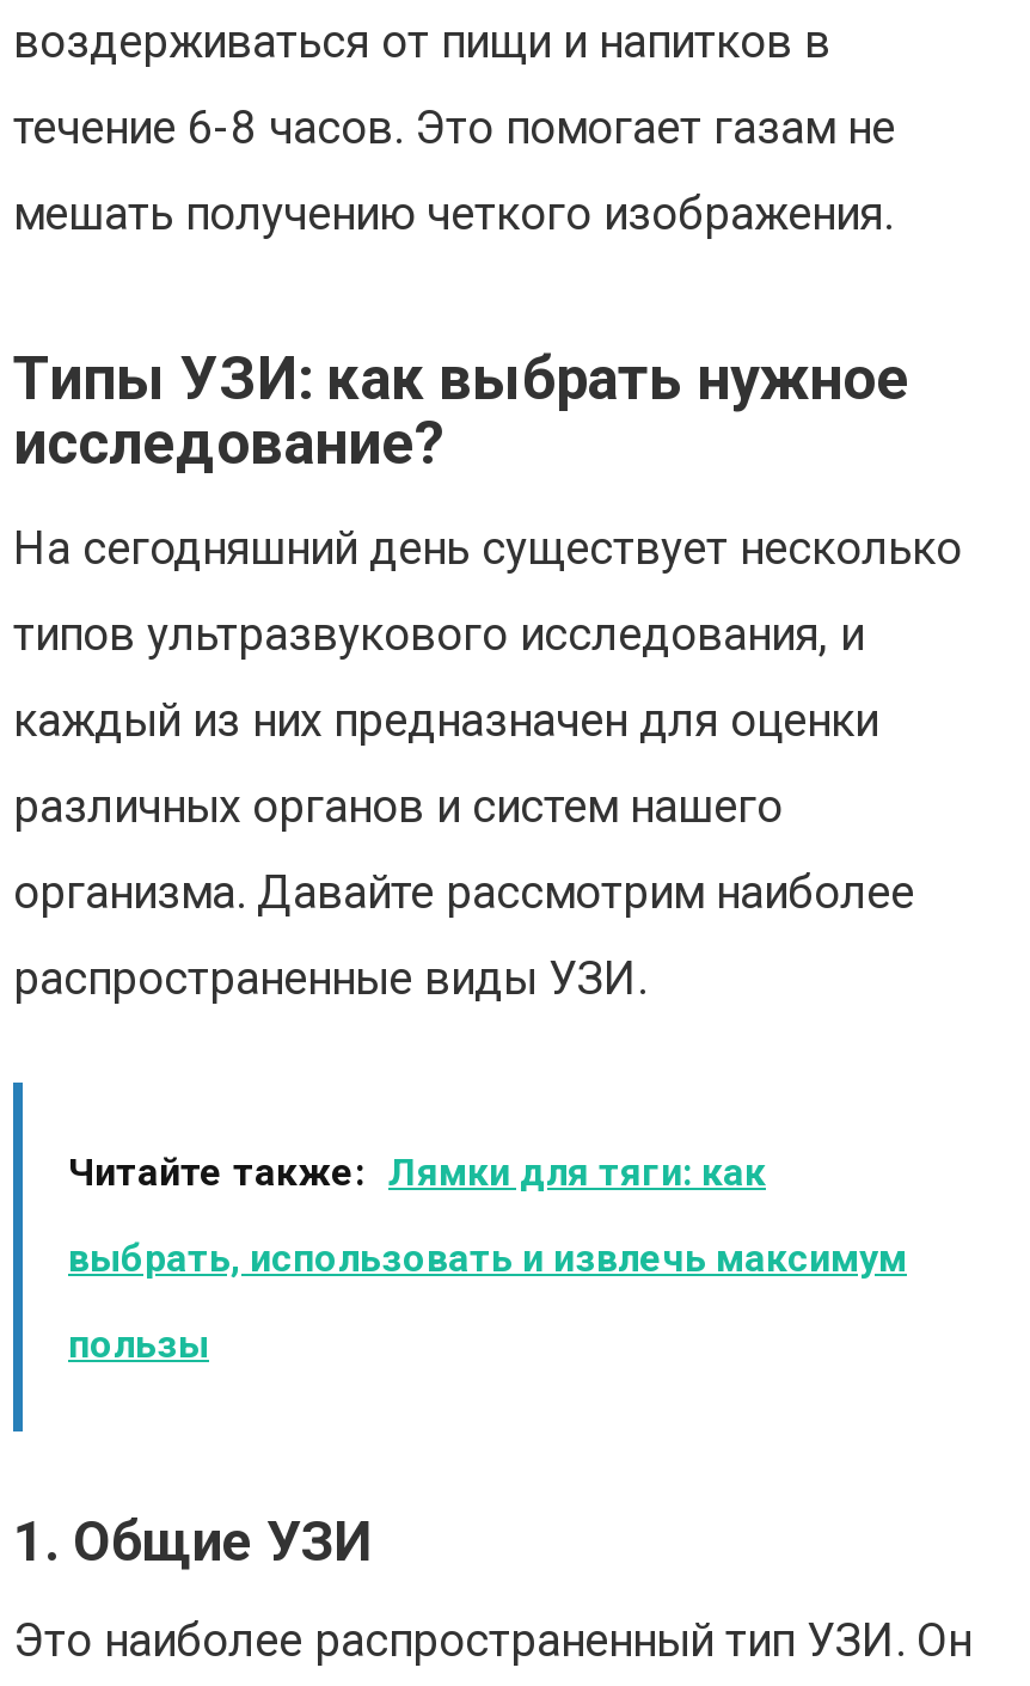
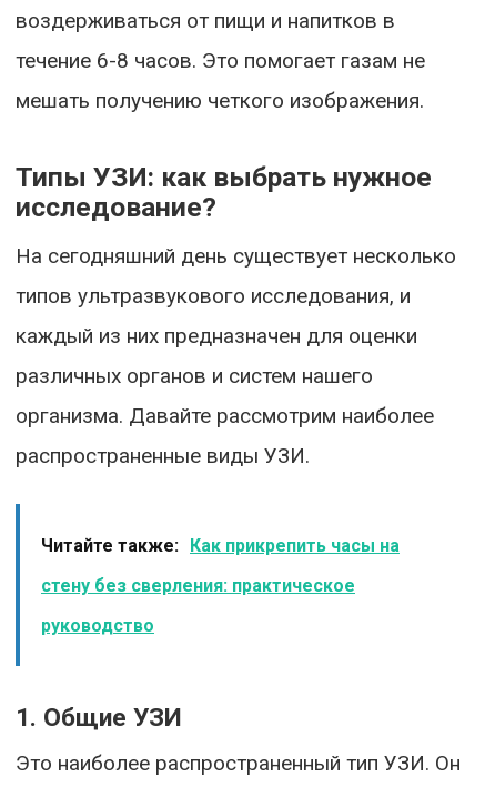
- Читайте также: Лямки для тяги: как
+ Читайте также: Как прикрепить часы на

- выбрать, использовать и извлечь максимум
+ стену без сверления: практическое

- пользы
+ руководство
